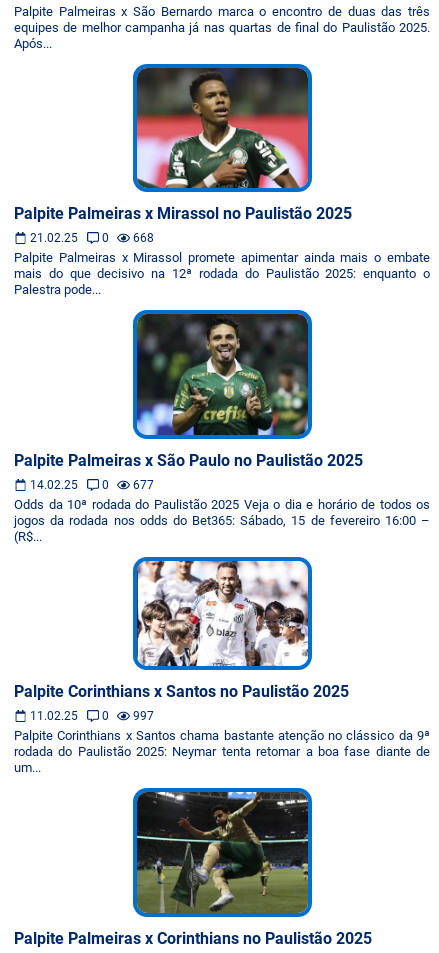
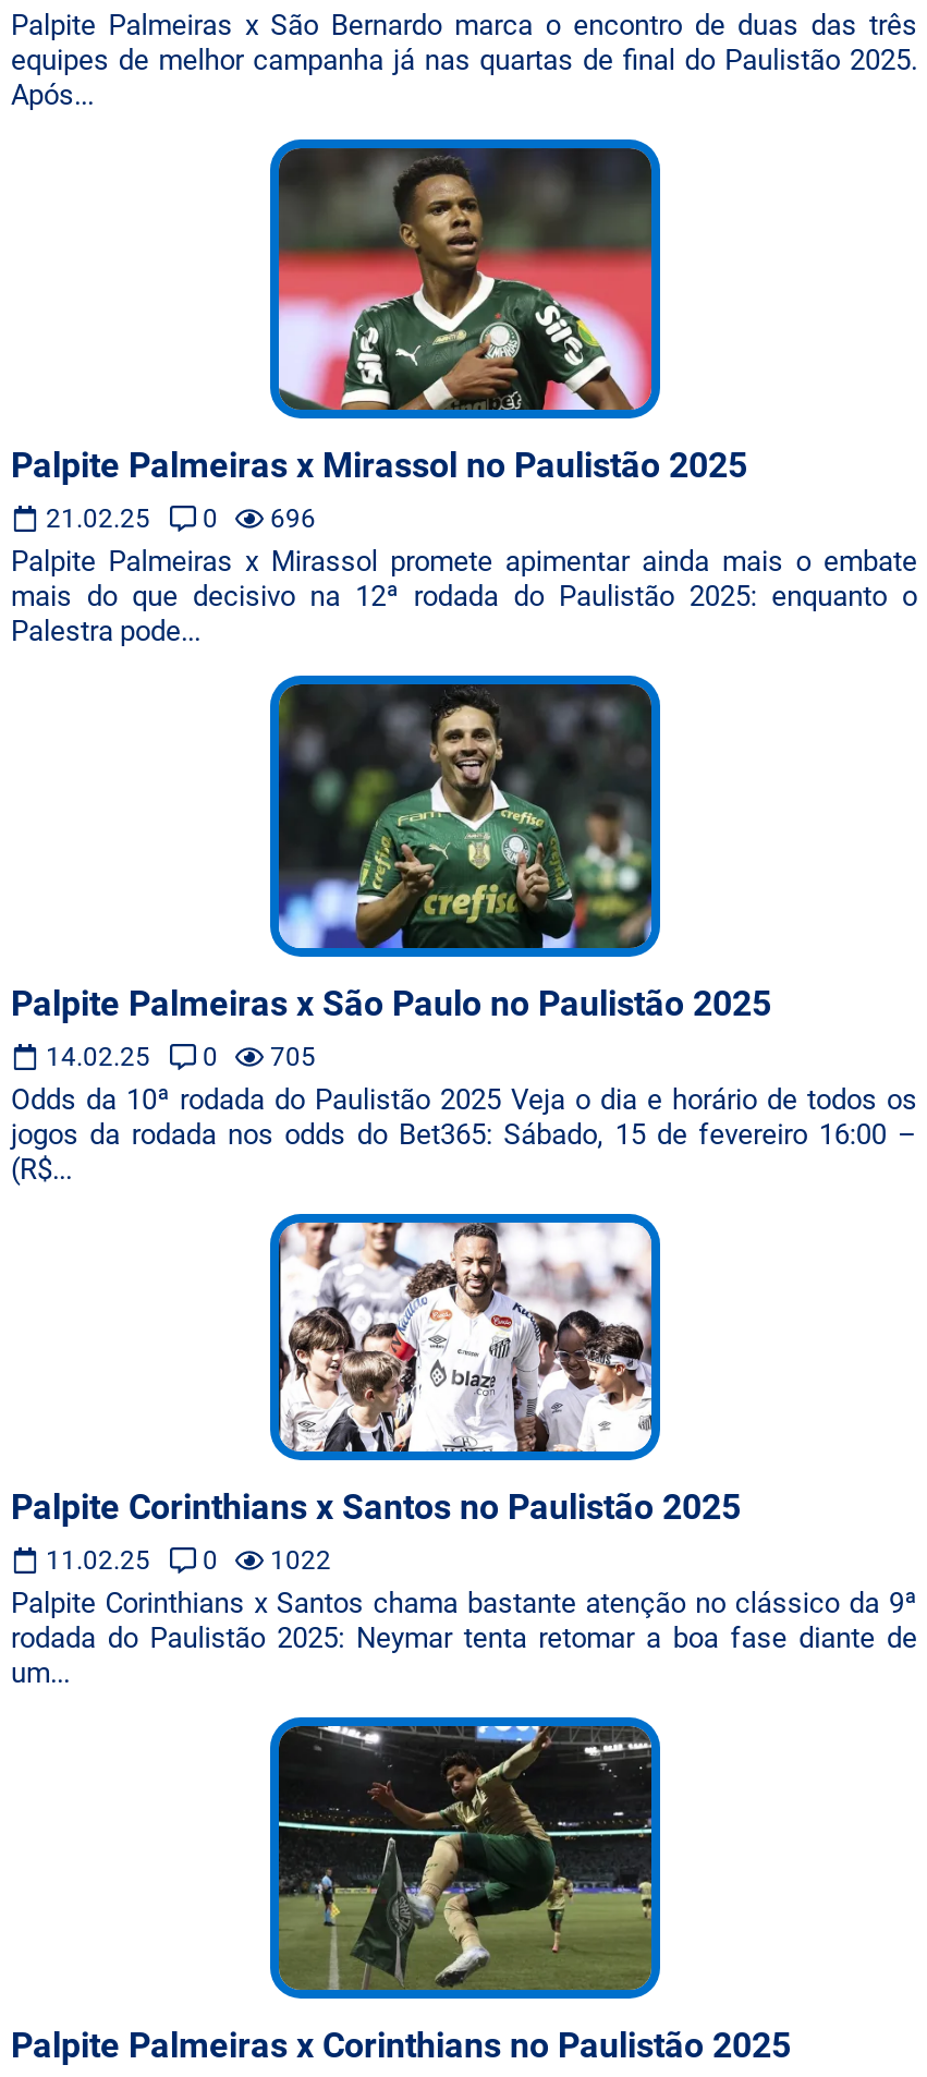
- 21.02.25 0 668
+ 21.02.25 0 696

- 14.02.25 0 677
+ 14.02.25 0 705

- 11.02.25 0 997
+ 11.02.25 0 1022
